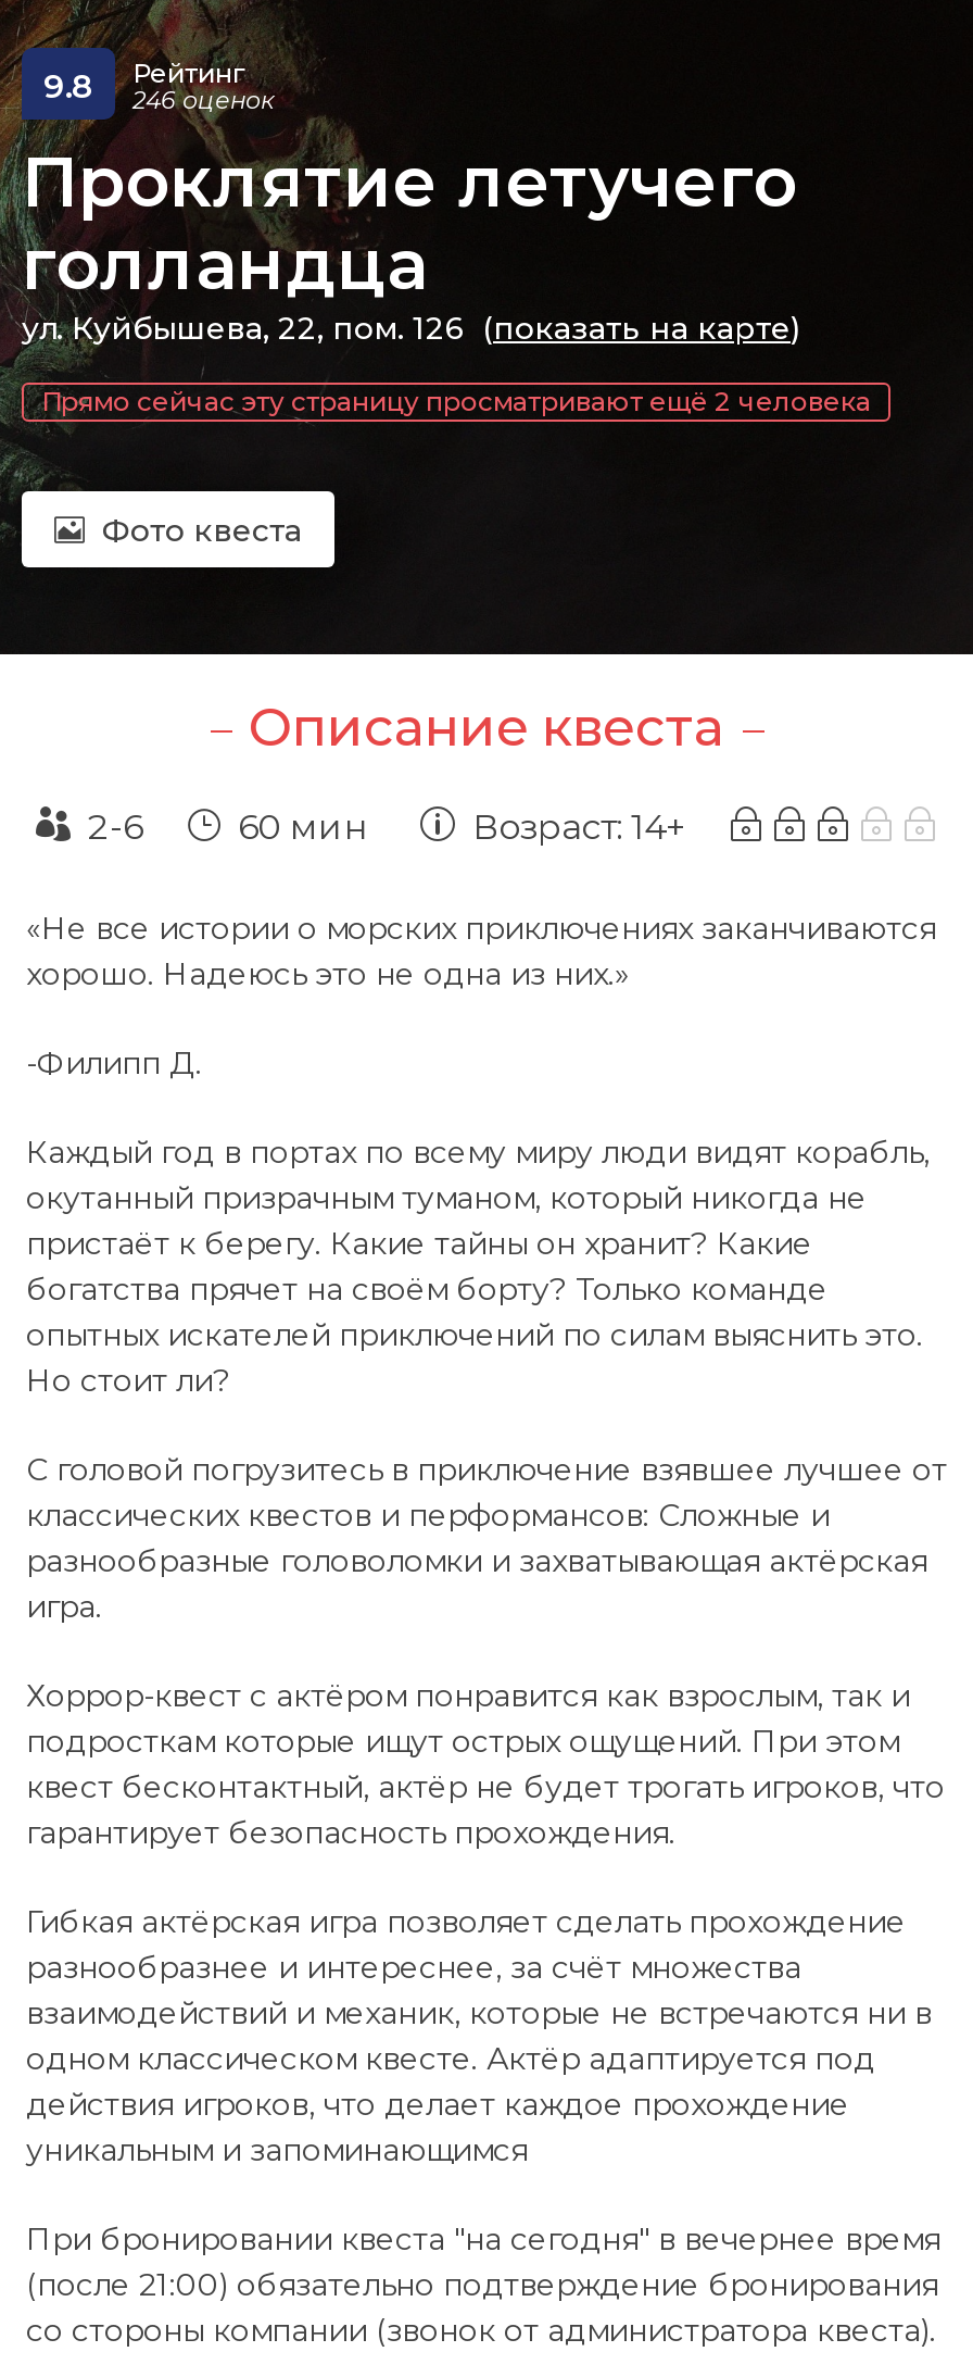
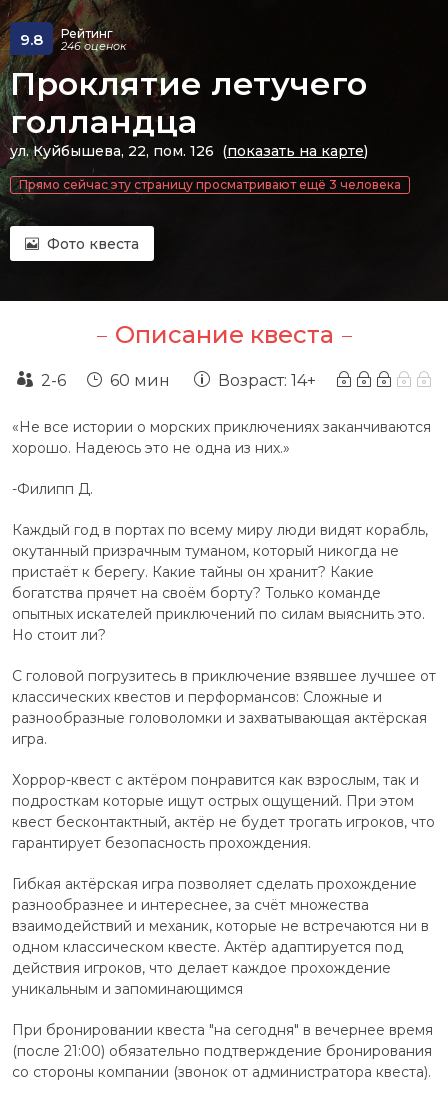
- Прямо сейчас эту страницу просматривают ещё 2 человека
+ Прямо сейчас эту страницу просматривают ещё 3 человека
